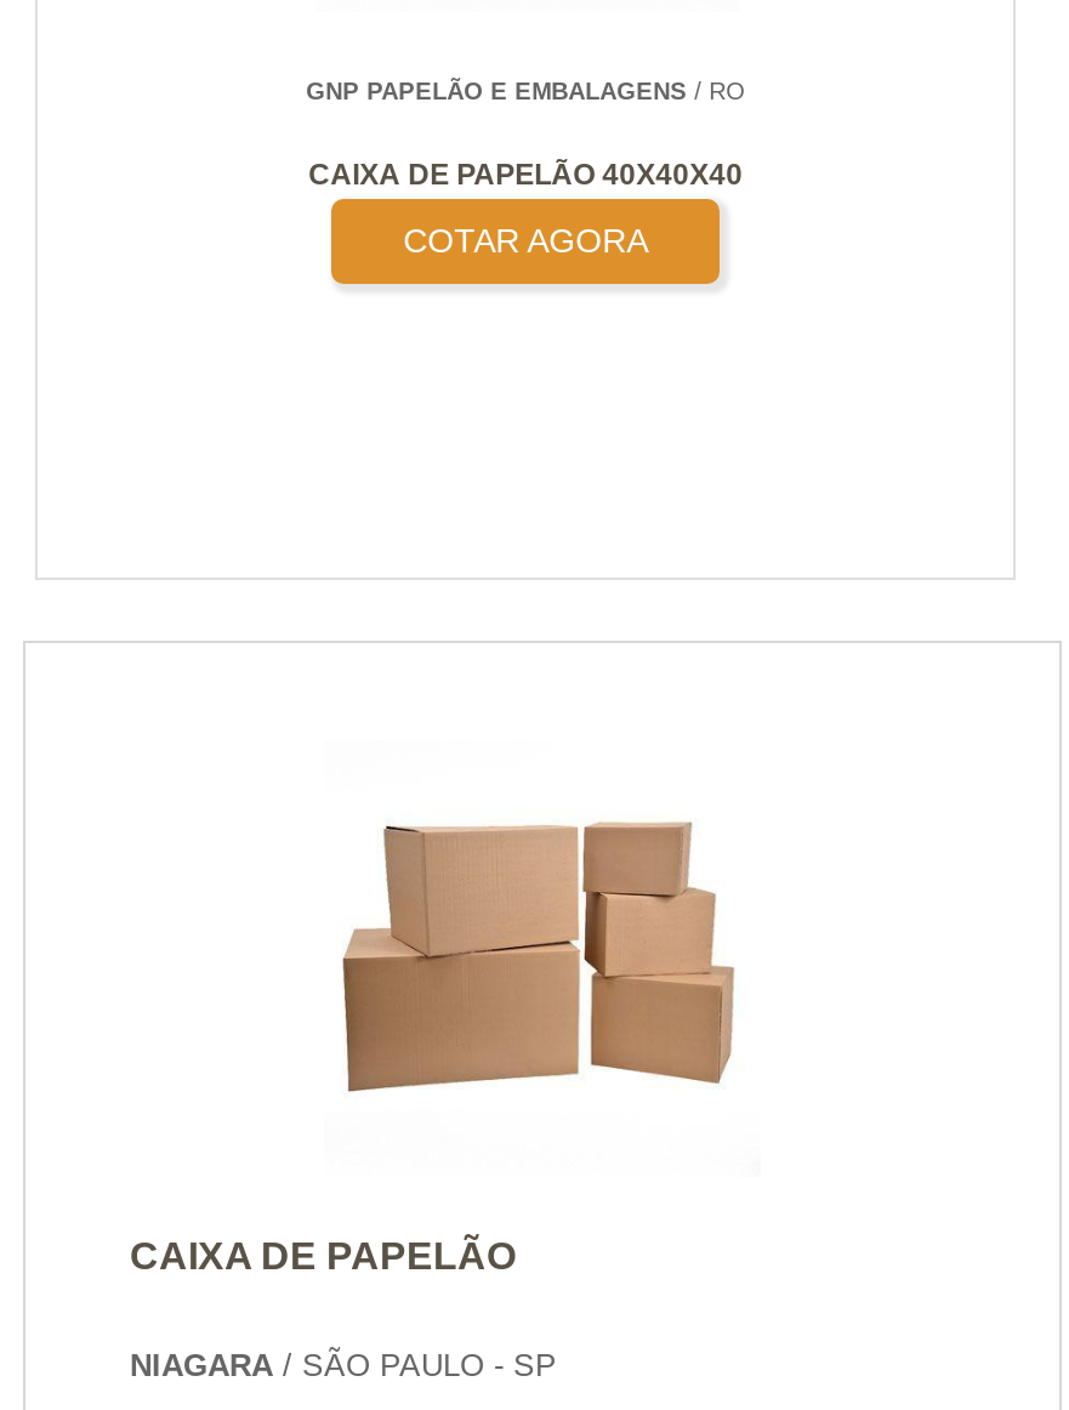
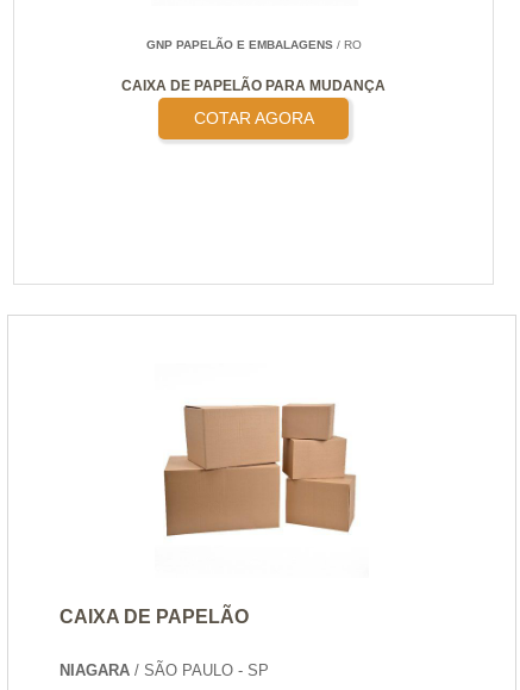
- CAIXA DE PAPELÃO 40X40X40
+ CAIXA DE PAPELÃO PARA MUDANÇA
